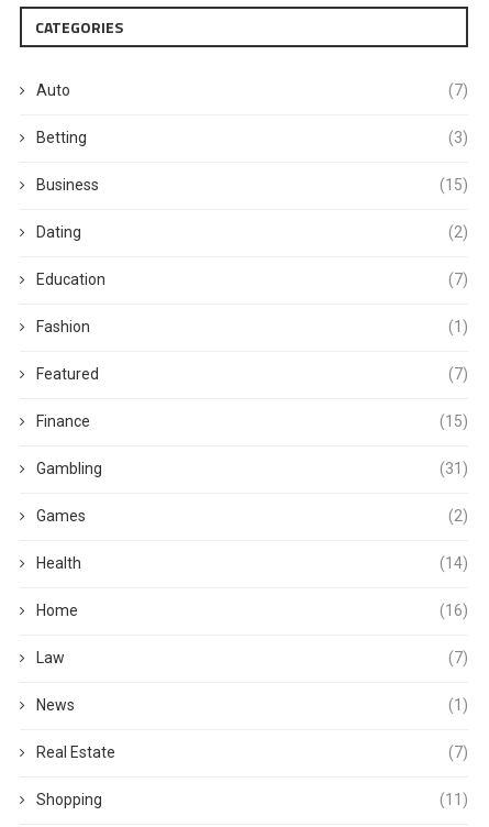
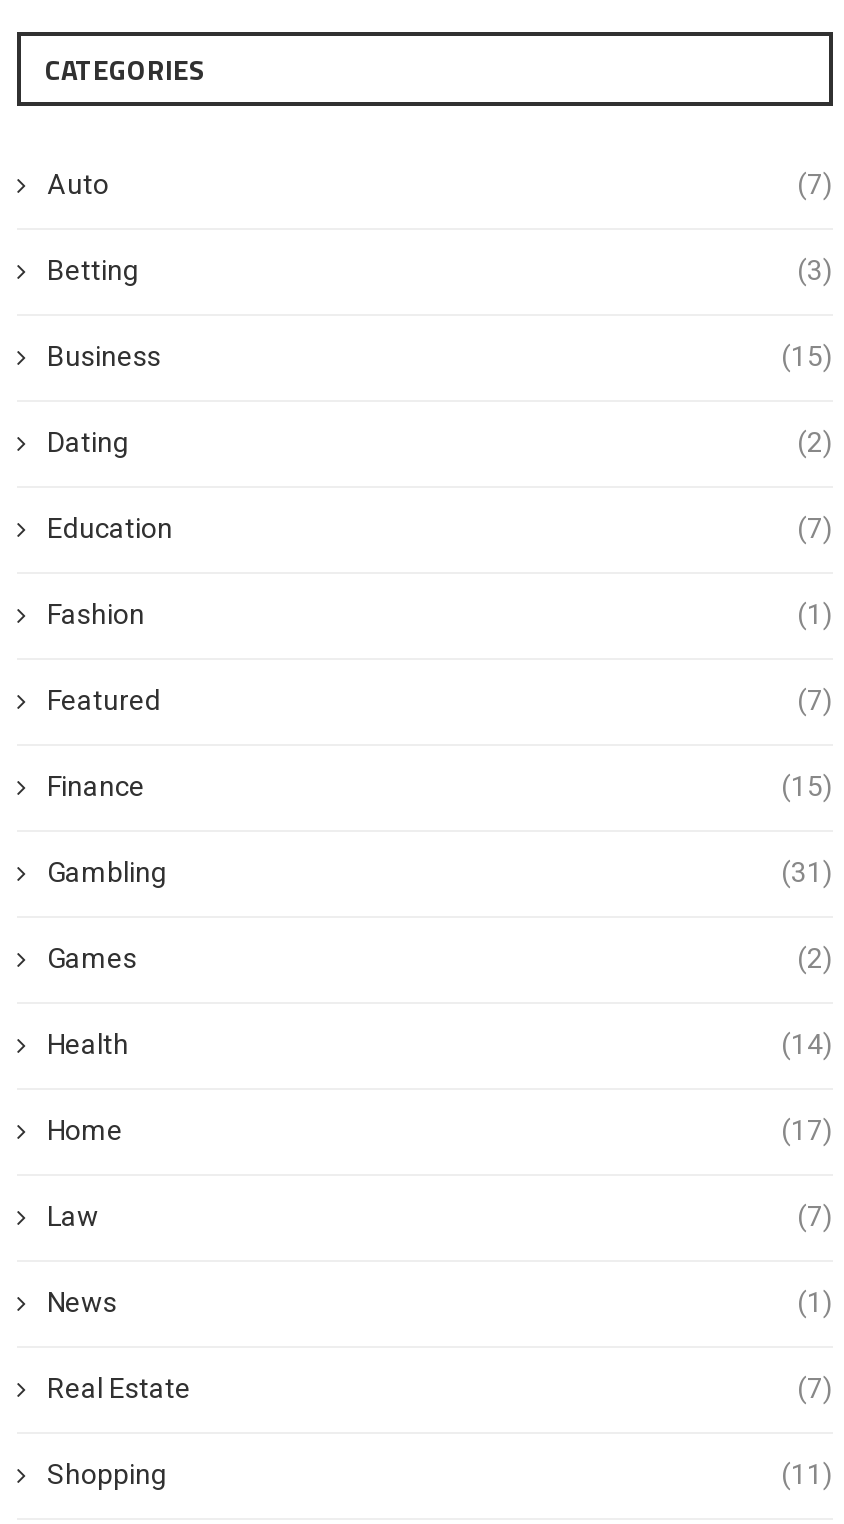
- (16)
+ (17)
